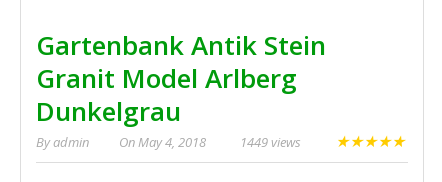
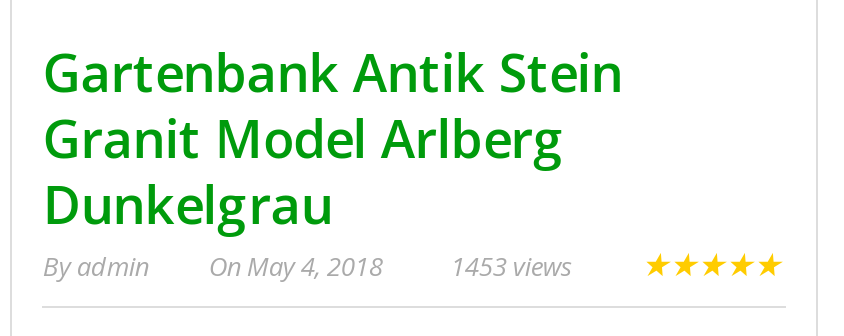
- 1449 views
+ 1453 views
